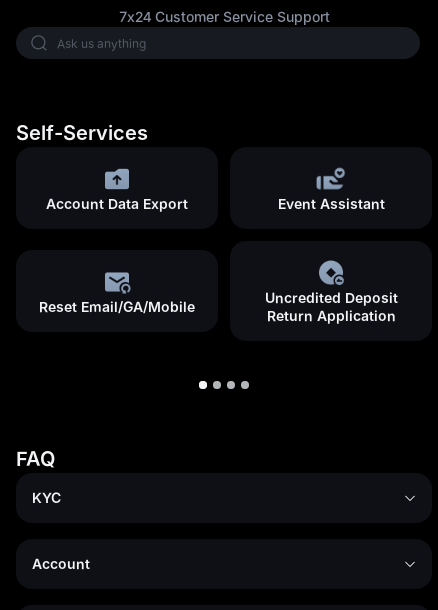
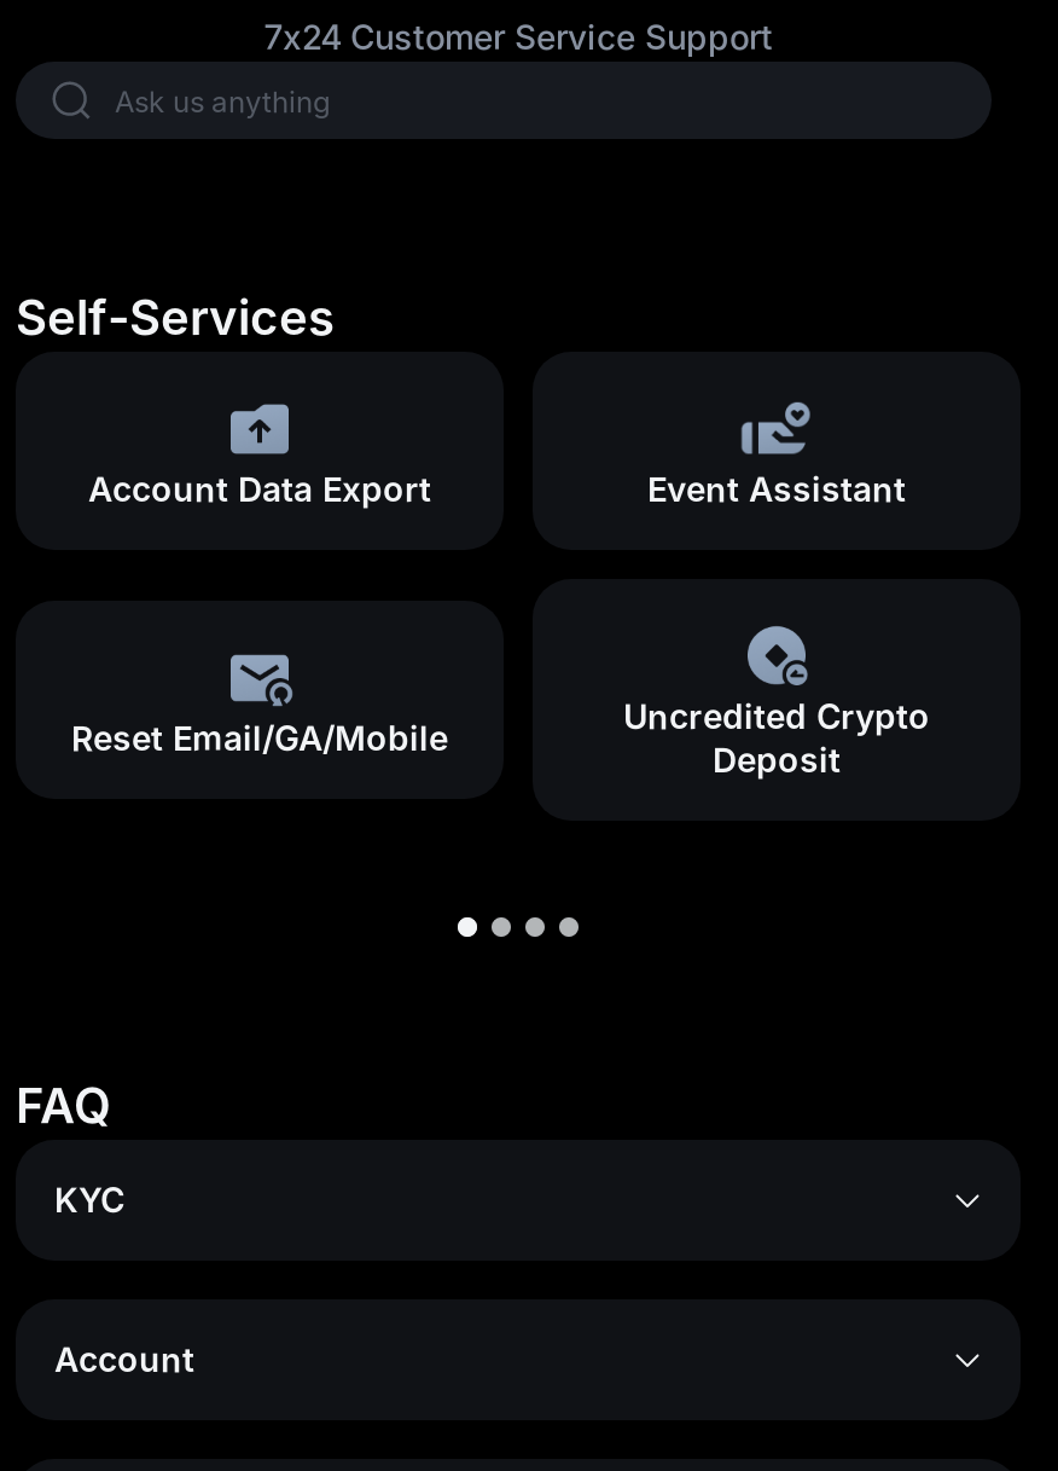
- Uncredited Deposit
- Return Application
+ Uncredited Crypto
+ Deposit
